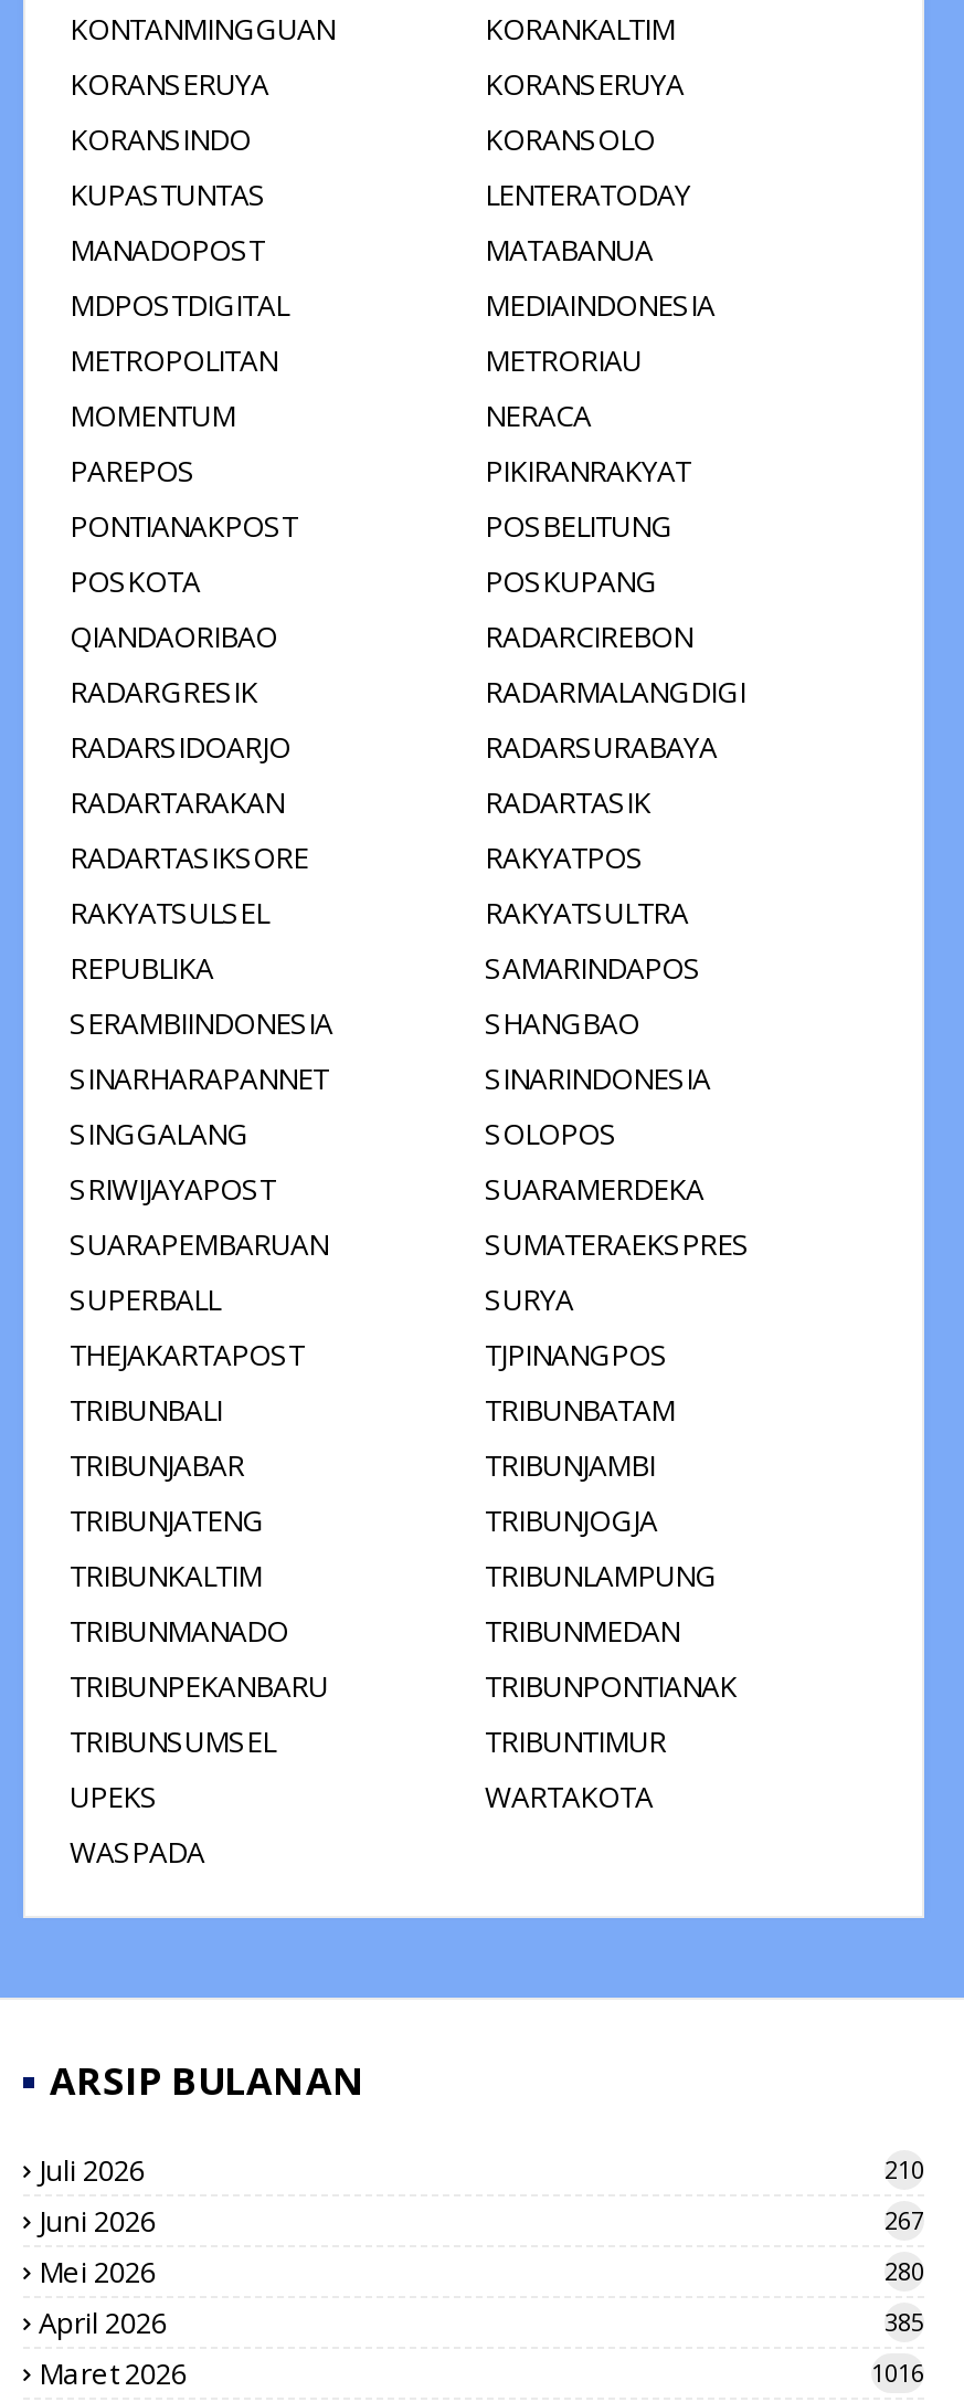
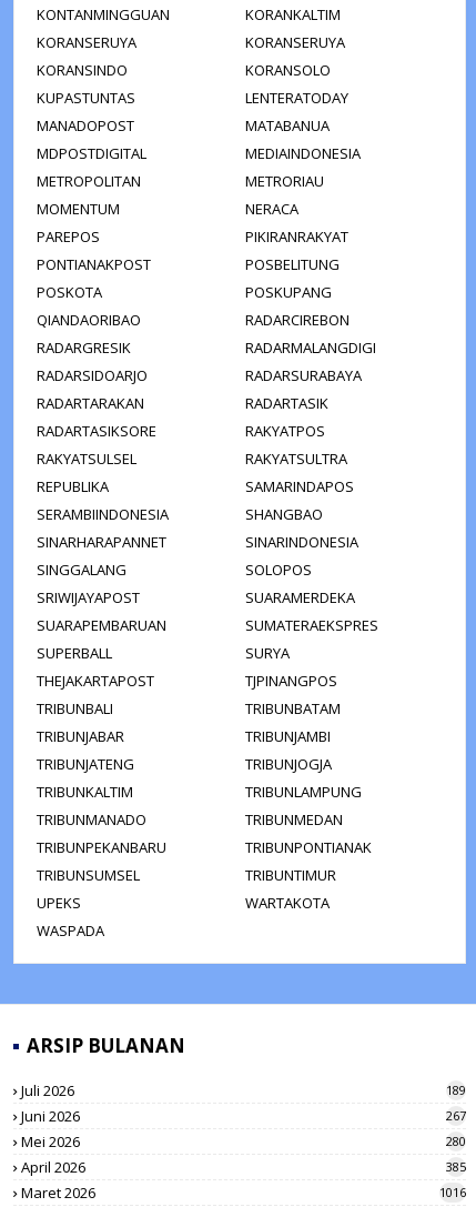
- 210
+ 189
